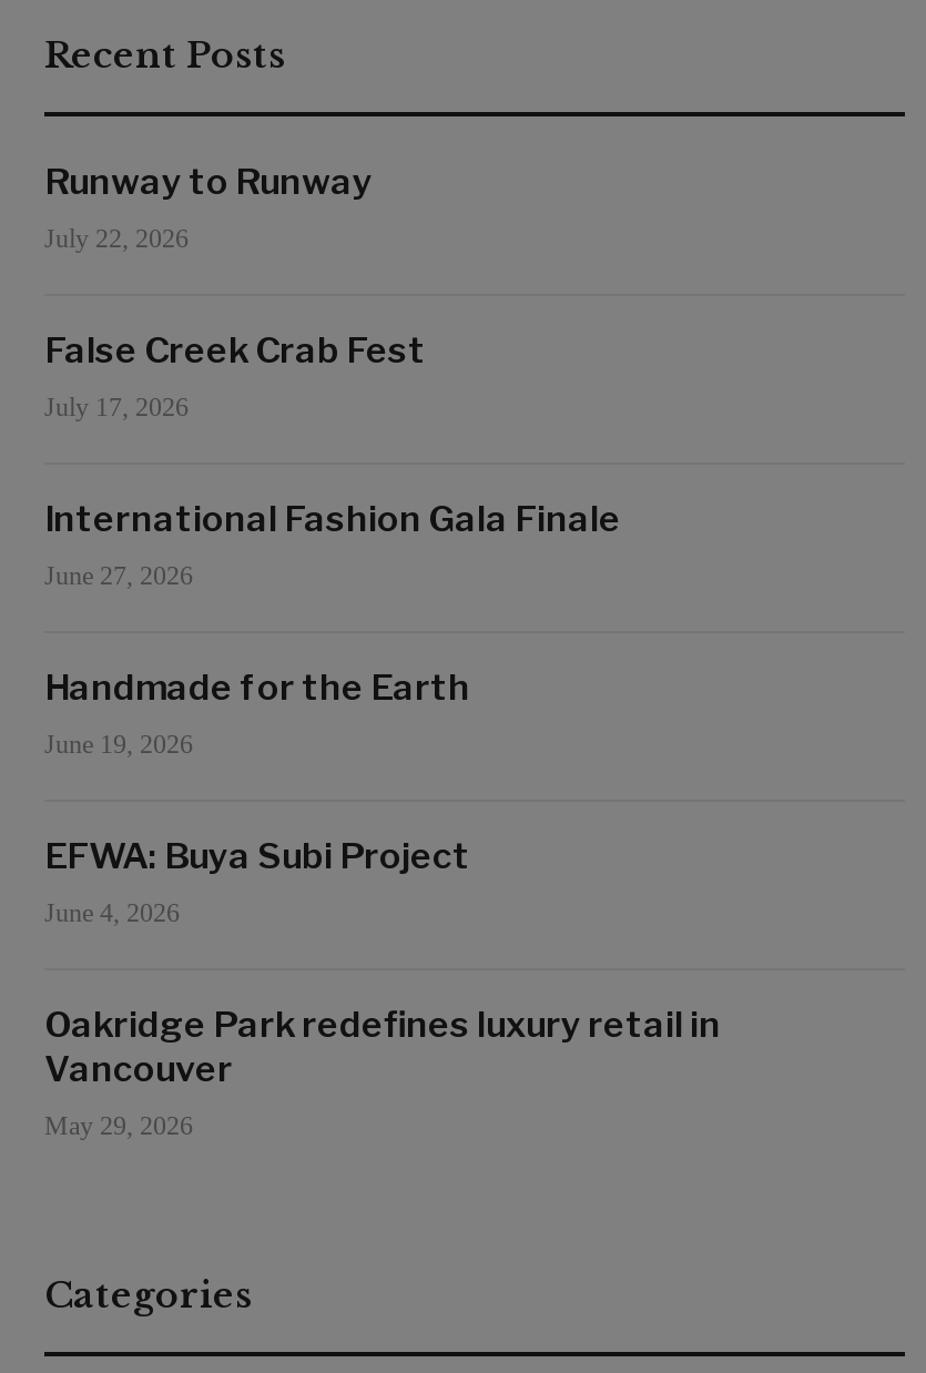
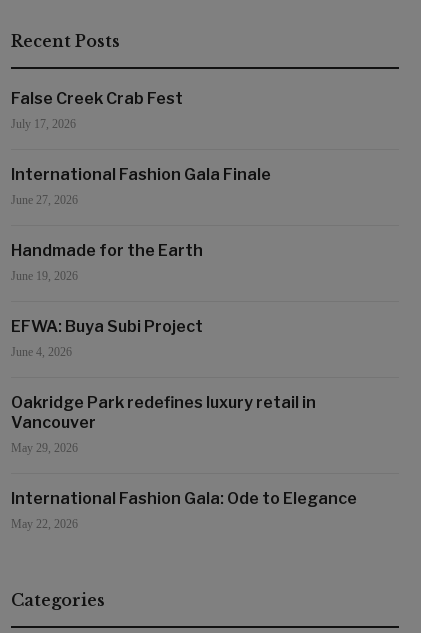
- Runway to Runway
- July 22, 2026

moved up: False Creek Crab Fest | July 17, 2026 | International Fashion Gala Finale | ... | Vancouver | May 29, 2026

+ International Fashion Gala: Ode to Elegance
+ May 22, 2026
